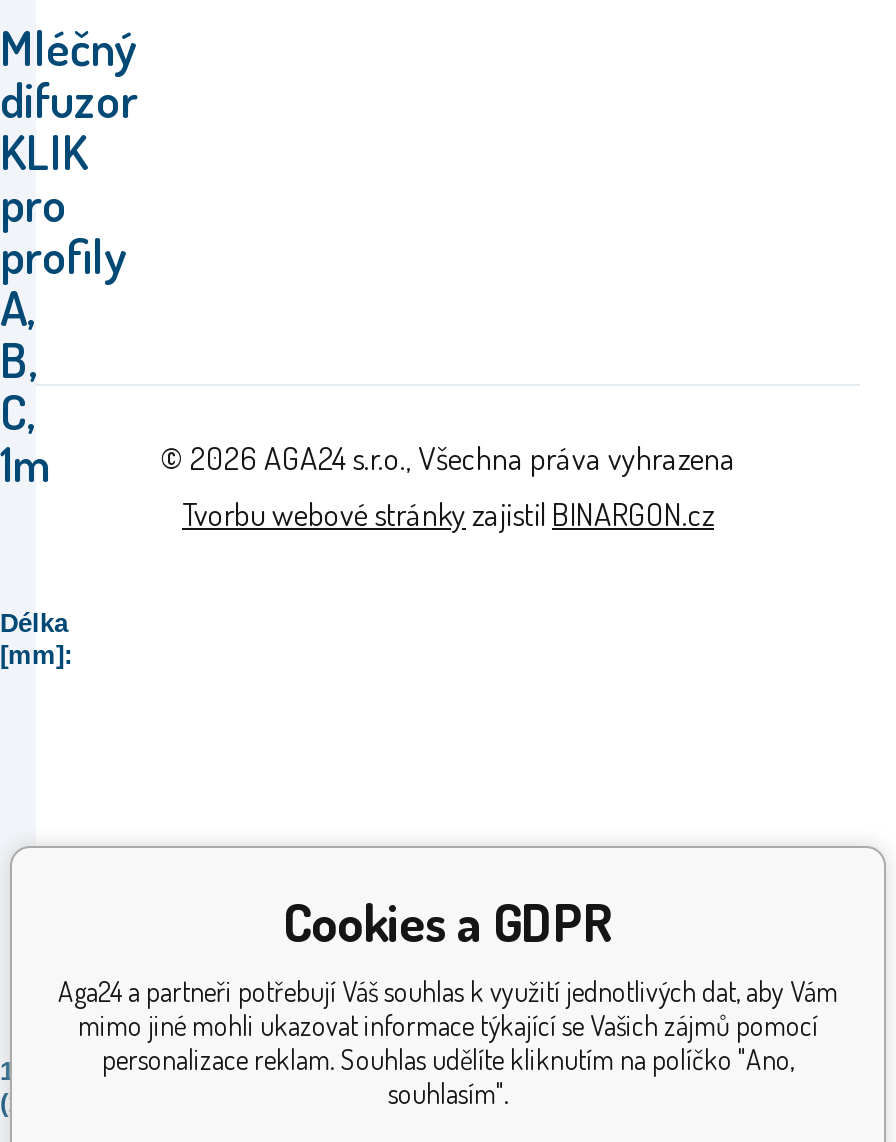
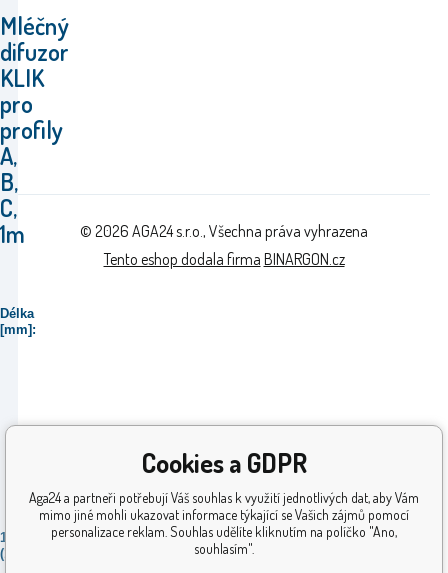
- Tvorbu webové stránky zajistil BINARGON.cz
+ Tento eshop dodala firma BINARGON.cz
